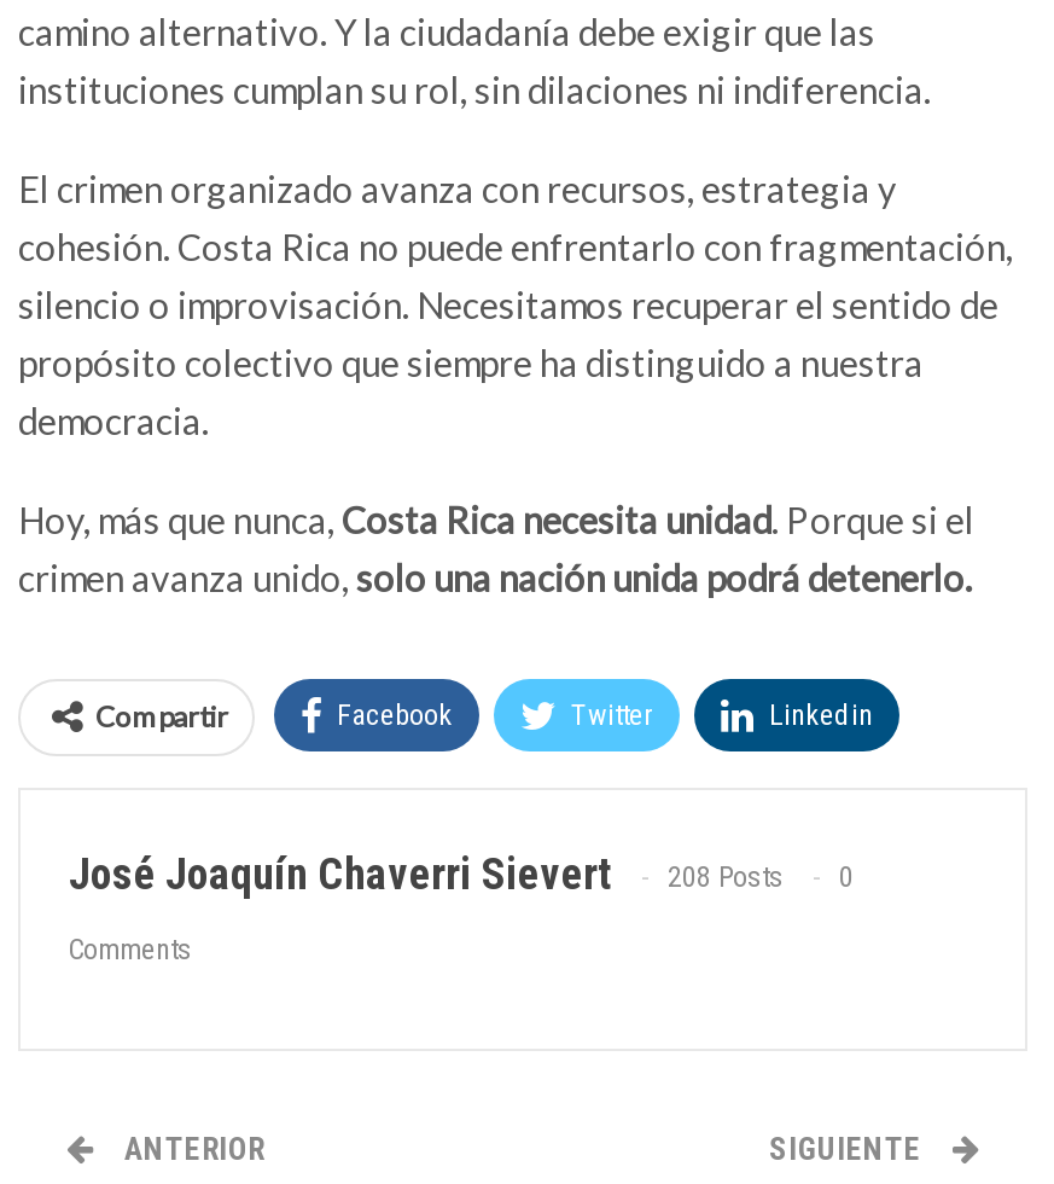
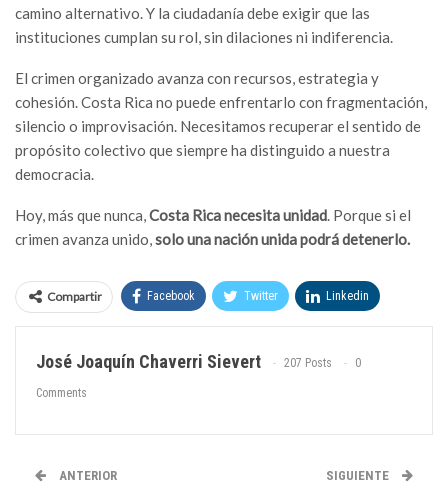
- José Joaquín Chaverri Sievert 208 Posts 0
+ José Joaquín Chaverri Sievert 207 Posts 0
